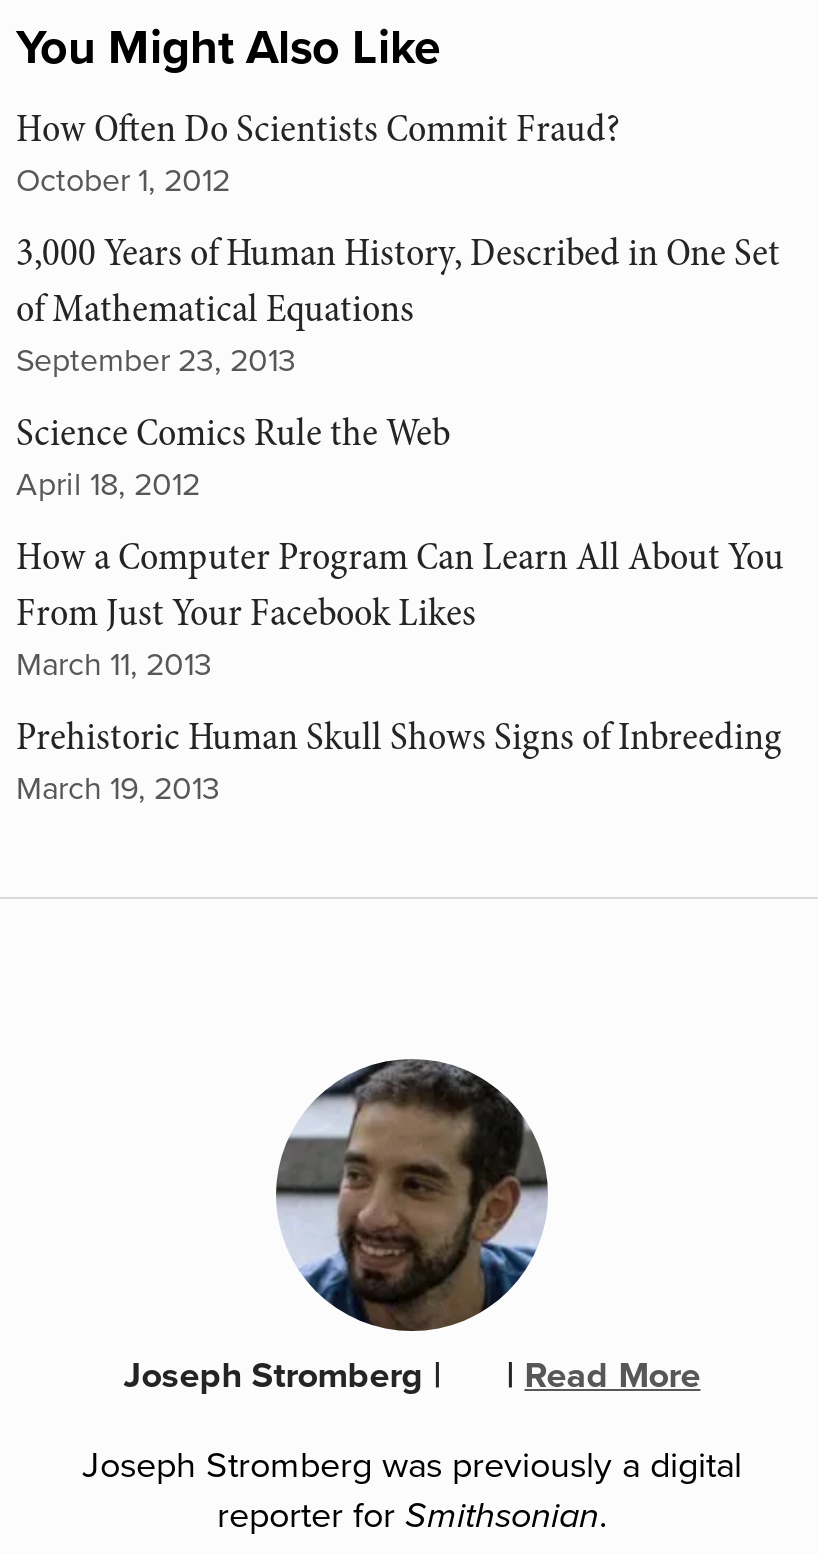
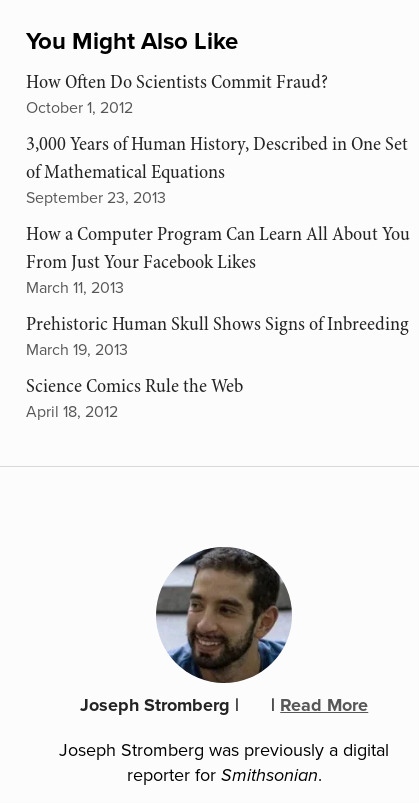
moved down: Science Comics Rule the Web | April 18, 2012

moved up: How a Computer Program Can Learn All About You | From Just Your Facebook Likes | March 11, 2013 | Prehistoric Human Skull Shows Signs of Inbreeding | March 19, 2013
